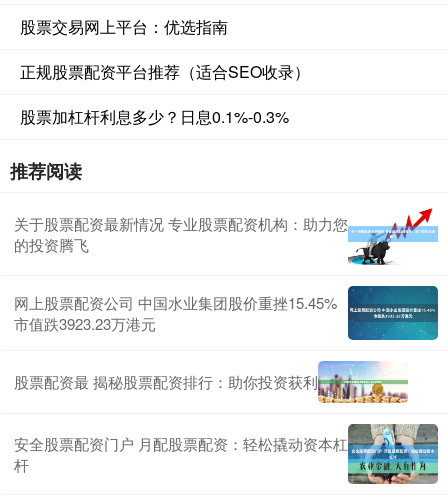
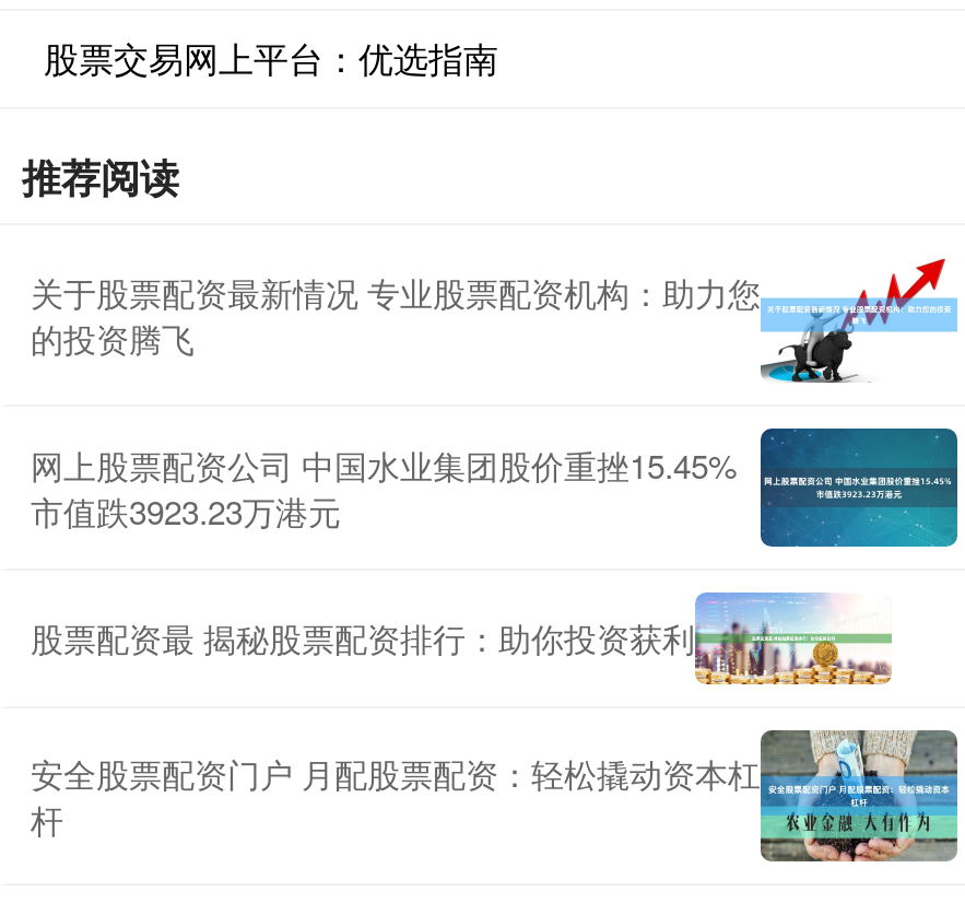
- 正规股票配资平台推荐（适合SEO收录）
- 股票加杠杆利息多少？日息0.1%-0.3%
